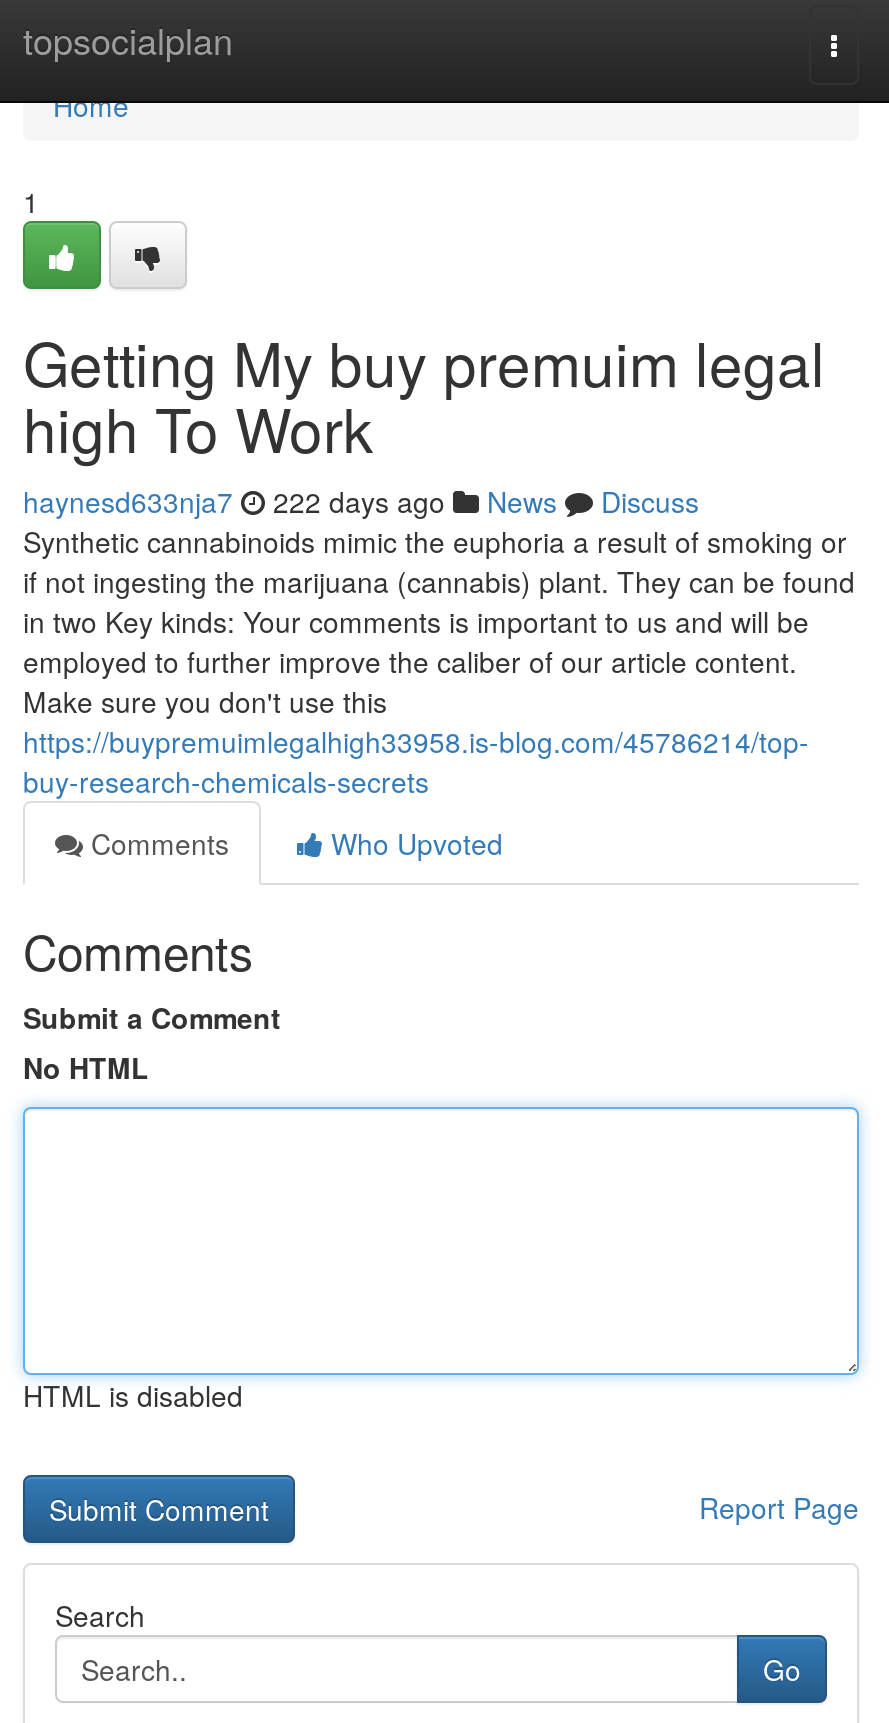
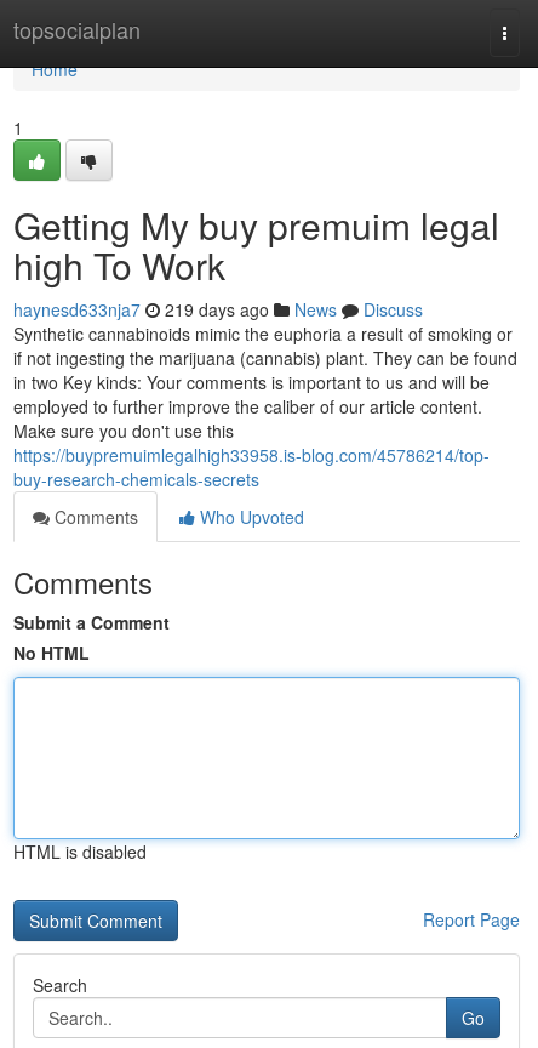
- haynesd633nja7 222 days ago News Discuss
+ haynesd633nja7 219 days ago News Discuss
